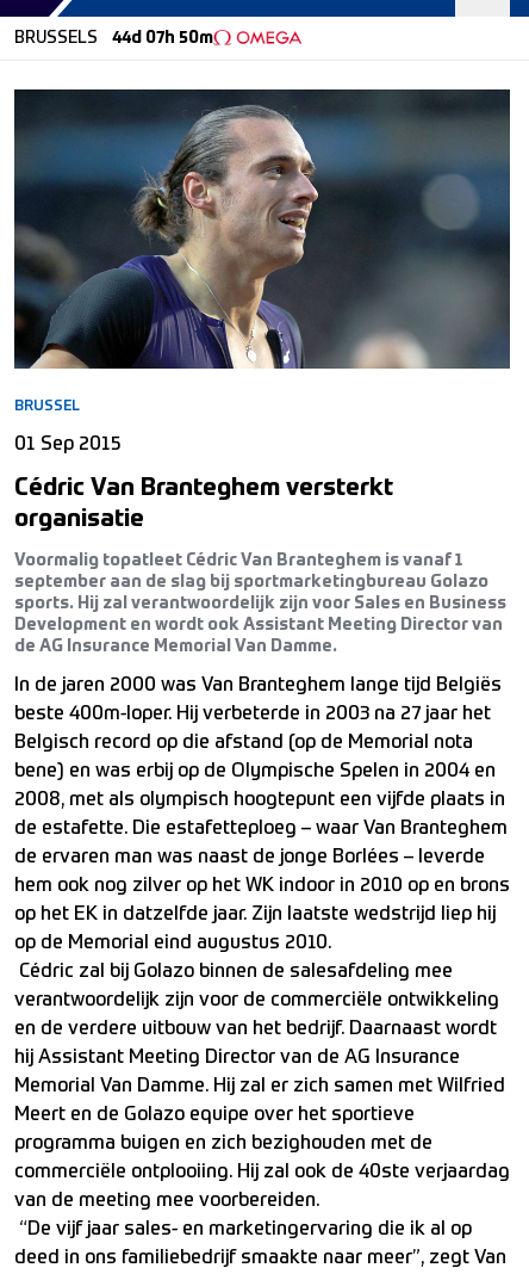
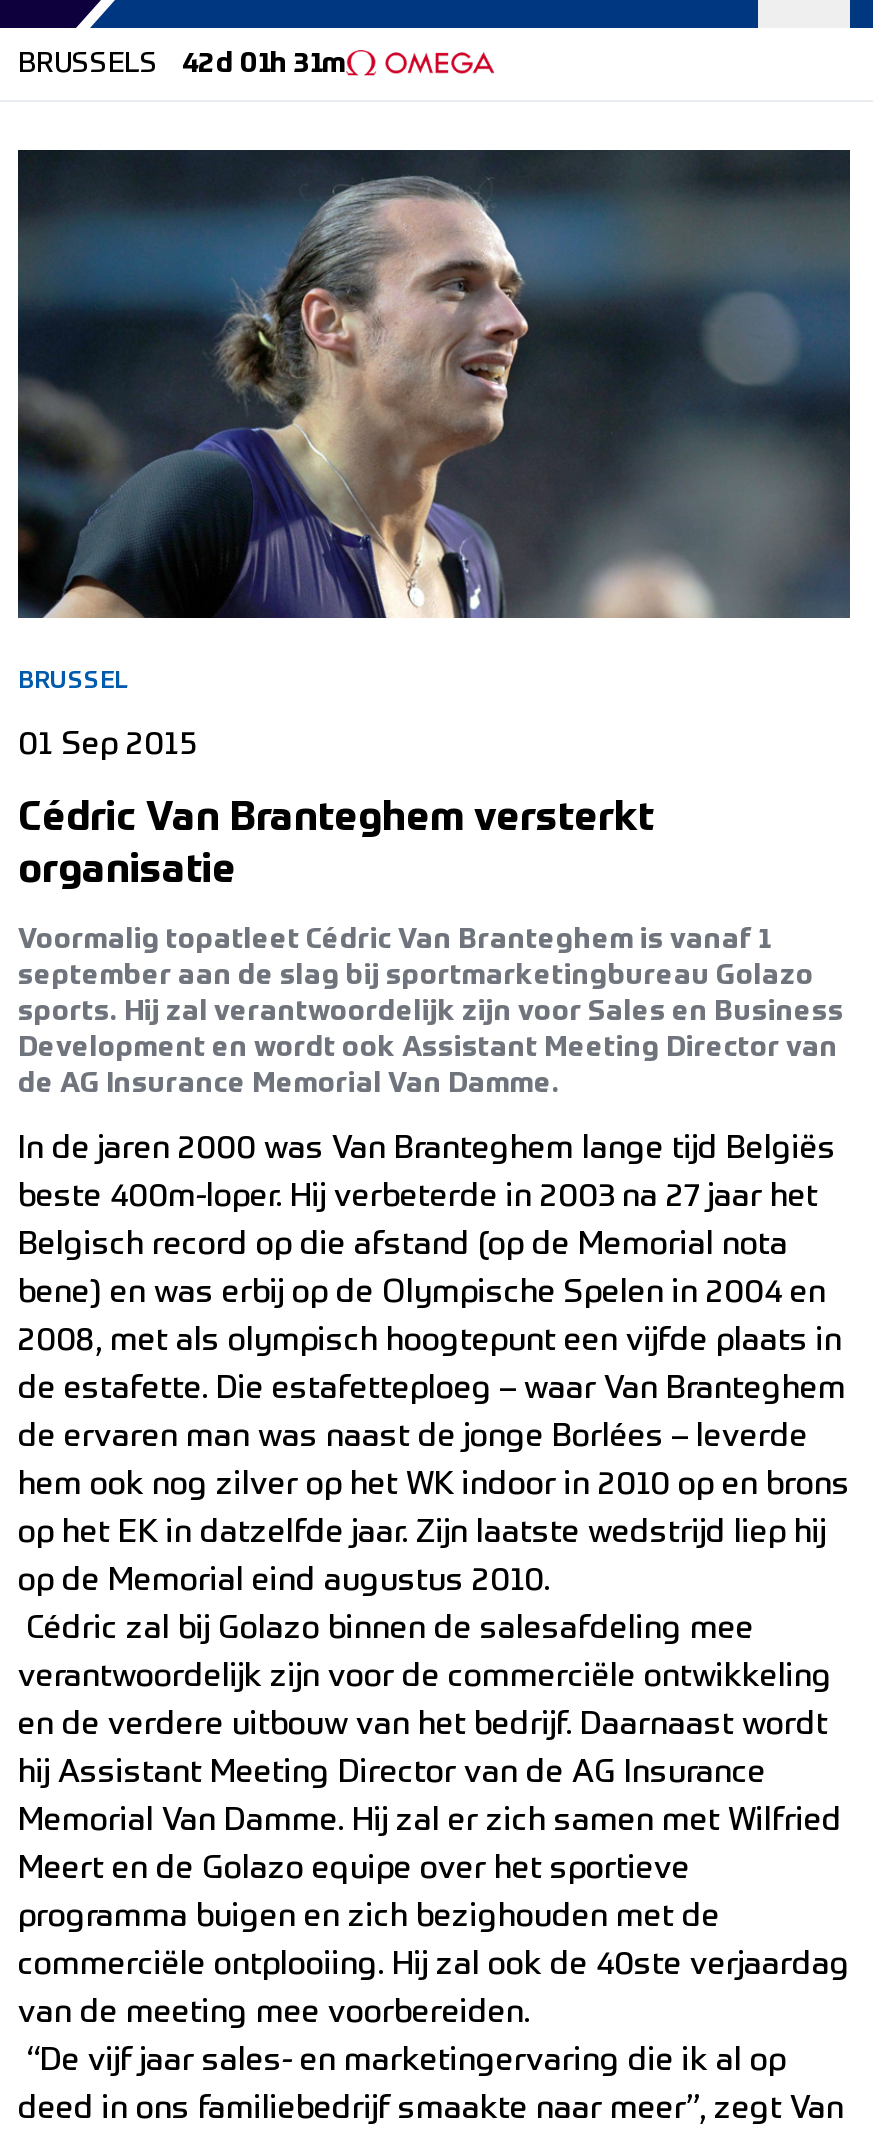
- BRUSSELS 44d 07h 50m
+ BRUSSELS 42d 01h 31m
